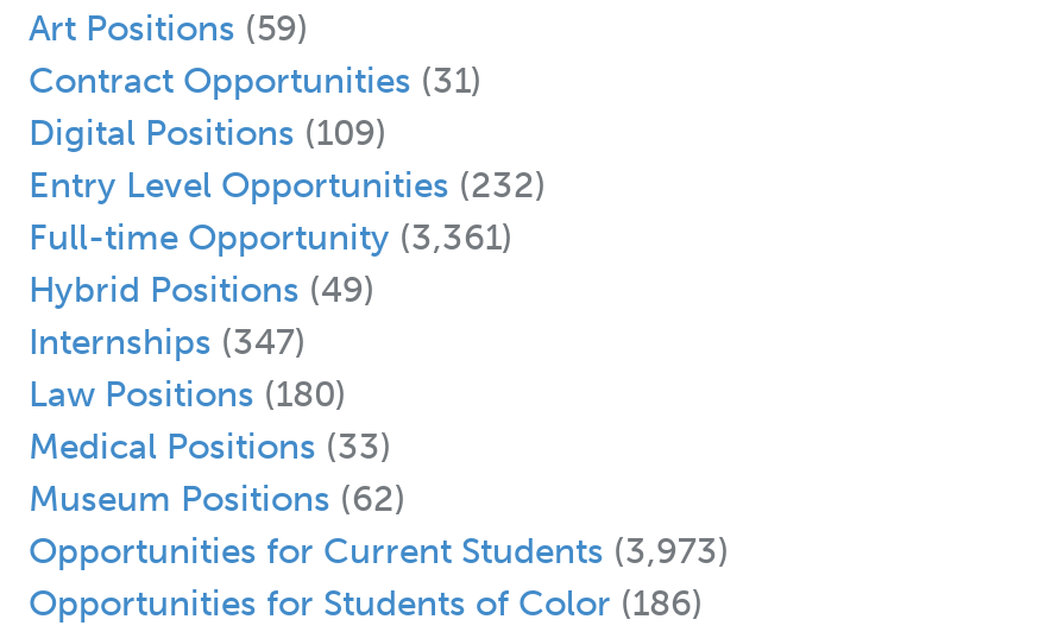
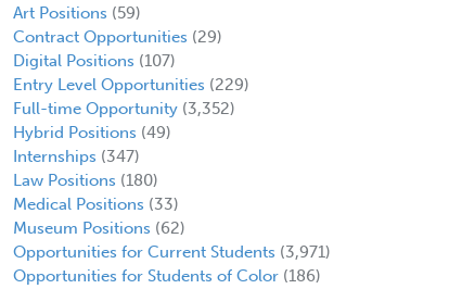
- Contract Opportunities (31)
+ Contract Opportunities (29)

- Digital Positions (109)
+ Digital Positions (107)

- Entry Level Opportunities (232)
+ Entry Level Opportunities (229)

- Full-time Opportunity (3,361)
+ Full-time Opportunity (3,352)

- Opportunities for Current Students (3,973)
+ Opportunities for Current Students (3,971)
